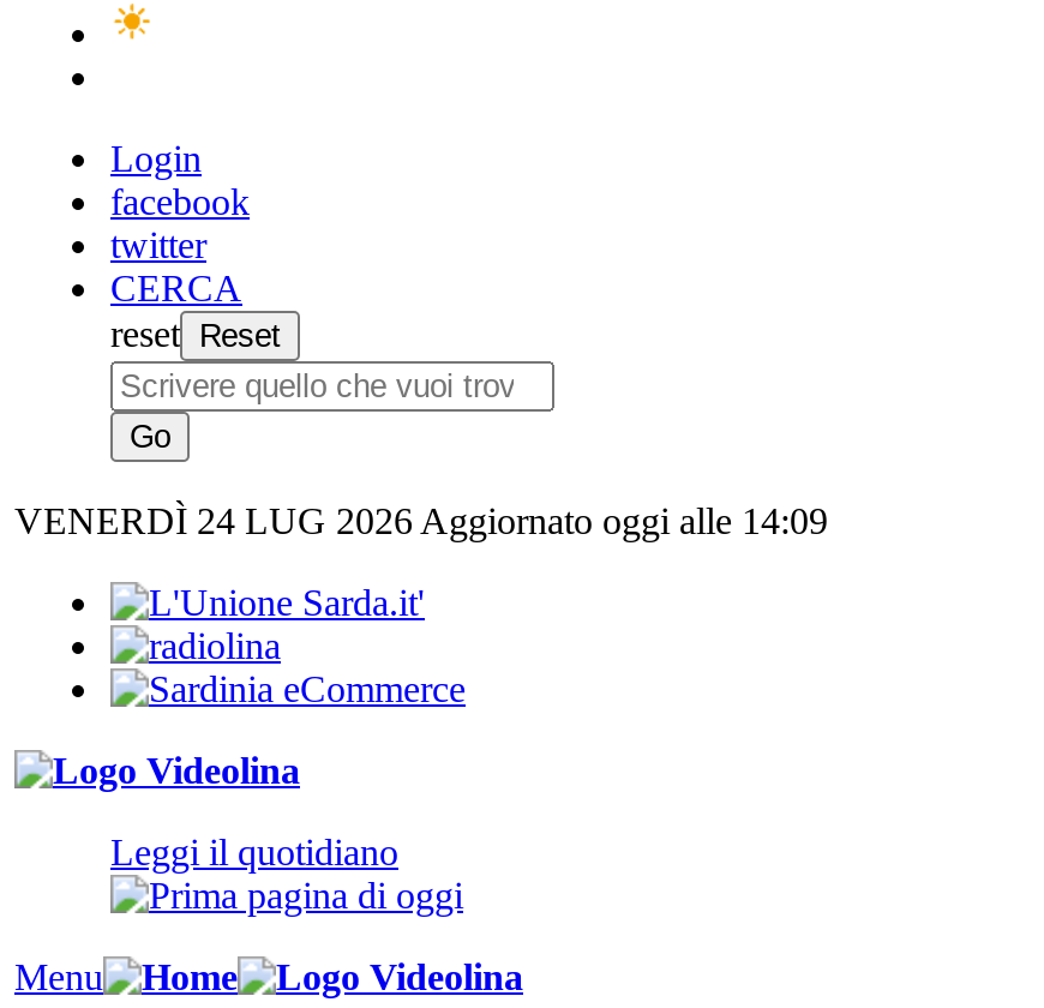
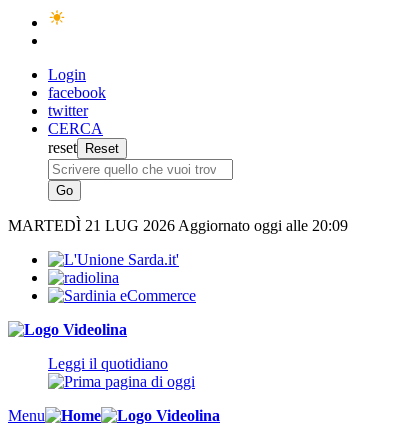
- VENERDÌ 24 LUG 2026 Aggiornato oggi alle 14:09
+ MARTEDÌ 21 LUG 2026 Aggiornato oggi alle 20:09
